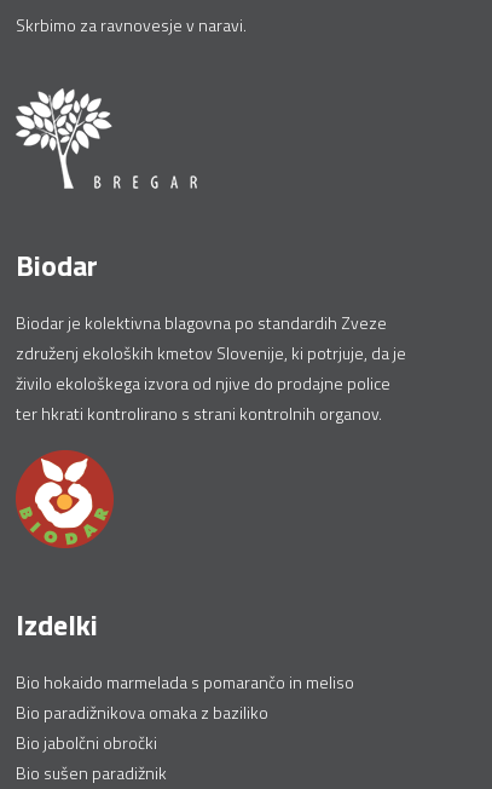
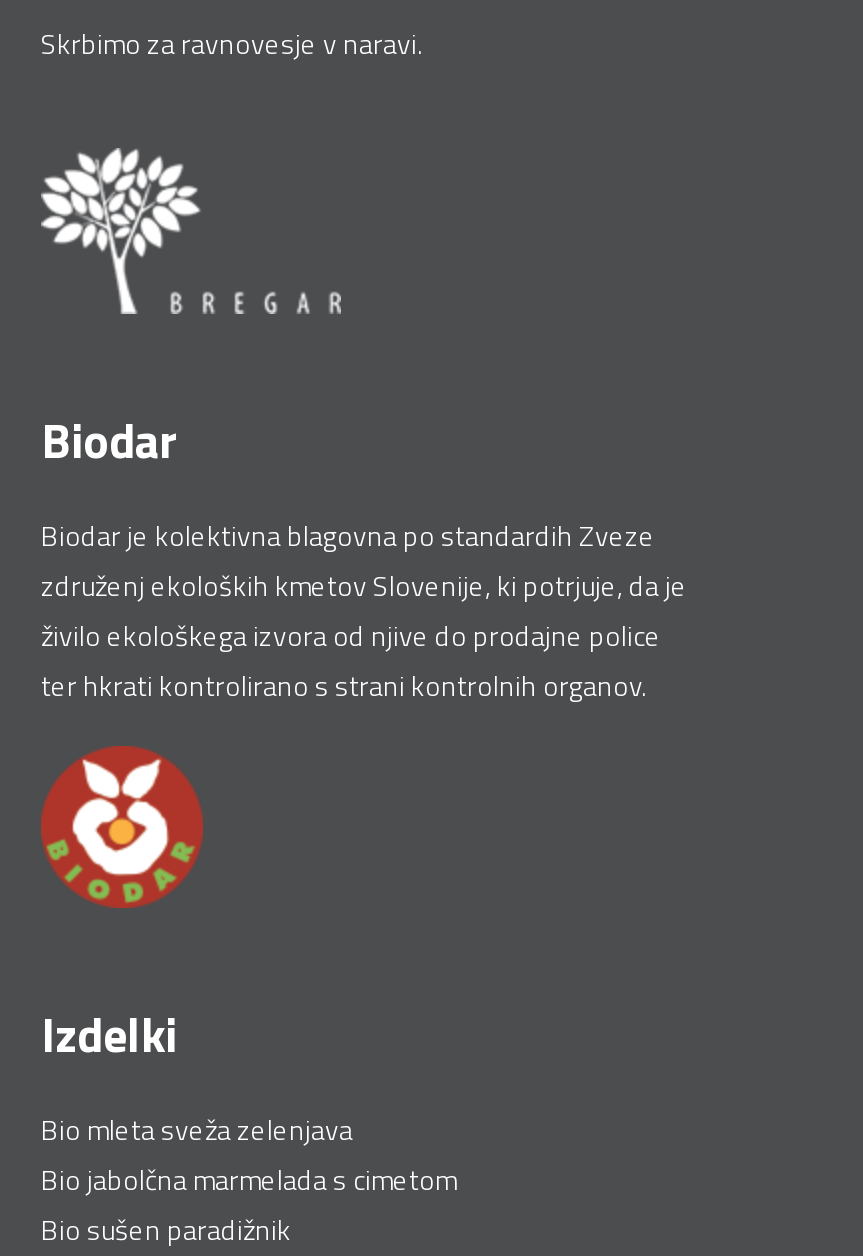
- Bio hokaido marmelada s pomarančo in meliso
- Bio paradižnikova omaka z baziliko
- Bio jabolčni obročki
+ Bio mleta sveža zelenjava
+ Bio jabolčna marmelada s cimetom
